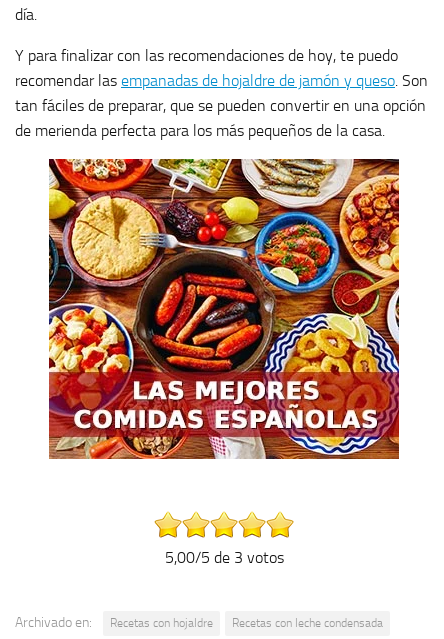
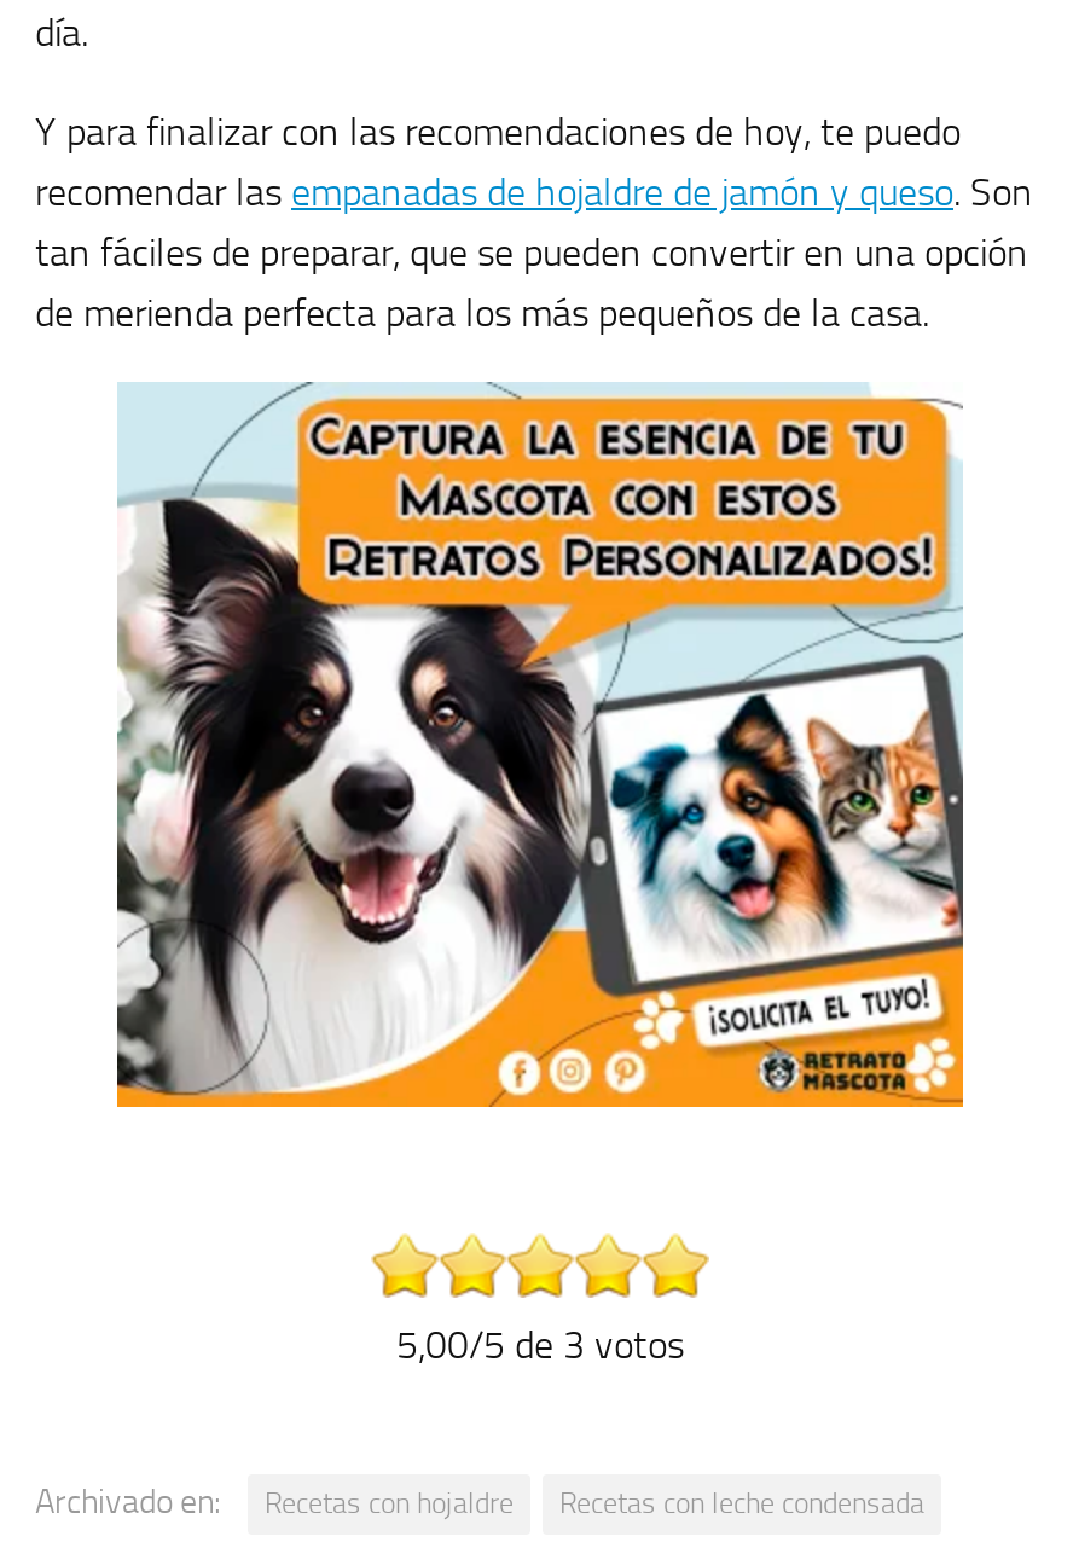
- [image]
+ [image]
